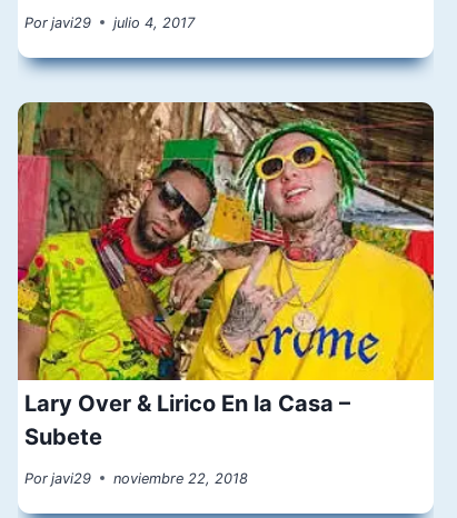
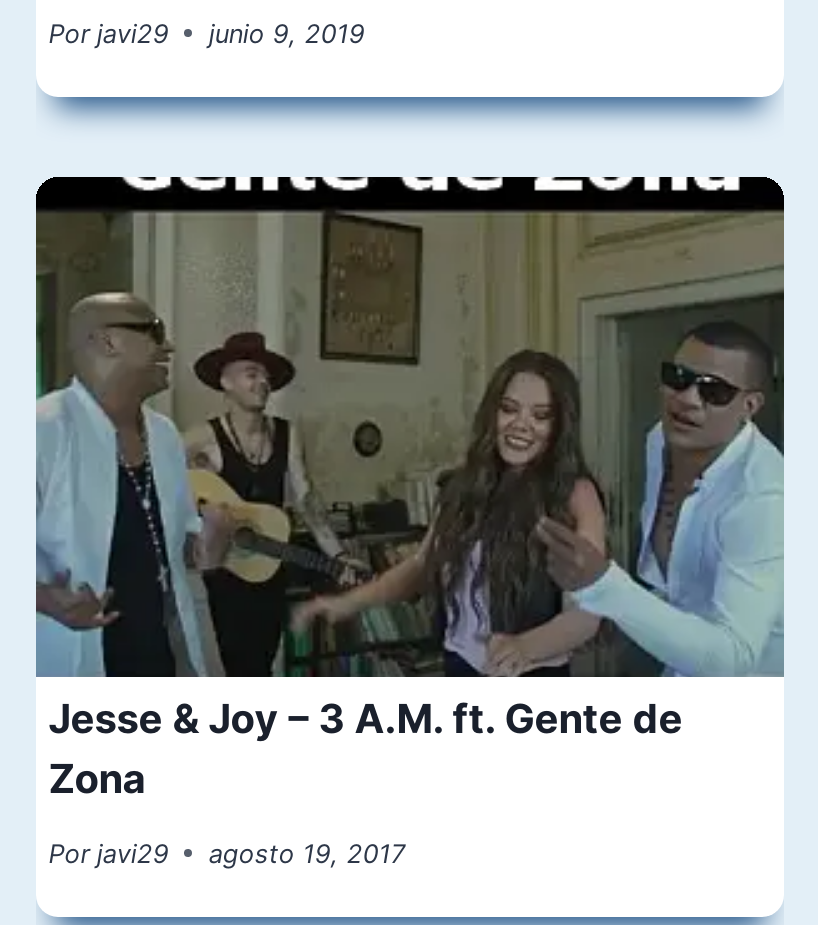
- Por javi29 julio 4, 2017
+ Por javi29 junio 9, 2019

- [image]
- Lary Over & Lirico En la Casa –
- Subete
+ [image]
+ Jesse & Joy – 3 A.M. ft. Gente de
+ Zona

- Por javi29 noviembre 22, 2018
+ Por javi29 agosto 19, 2017
